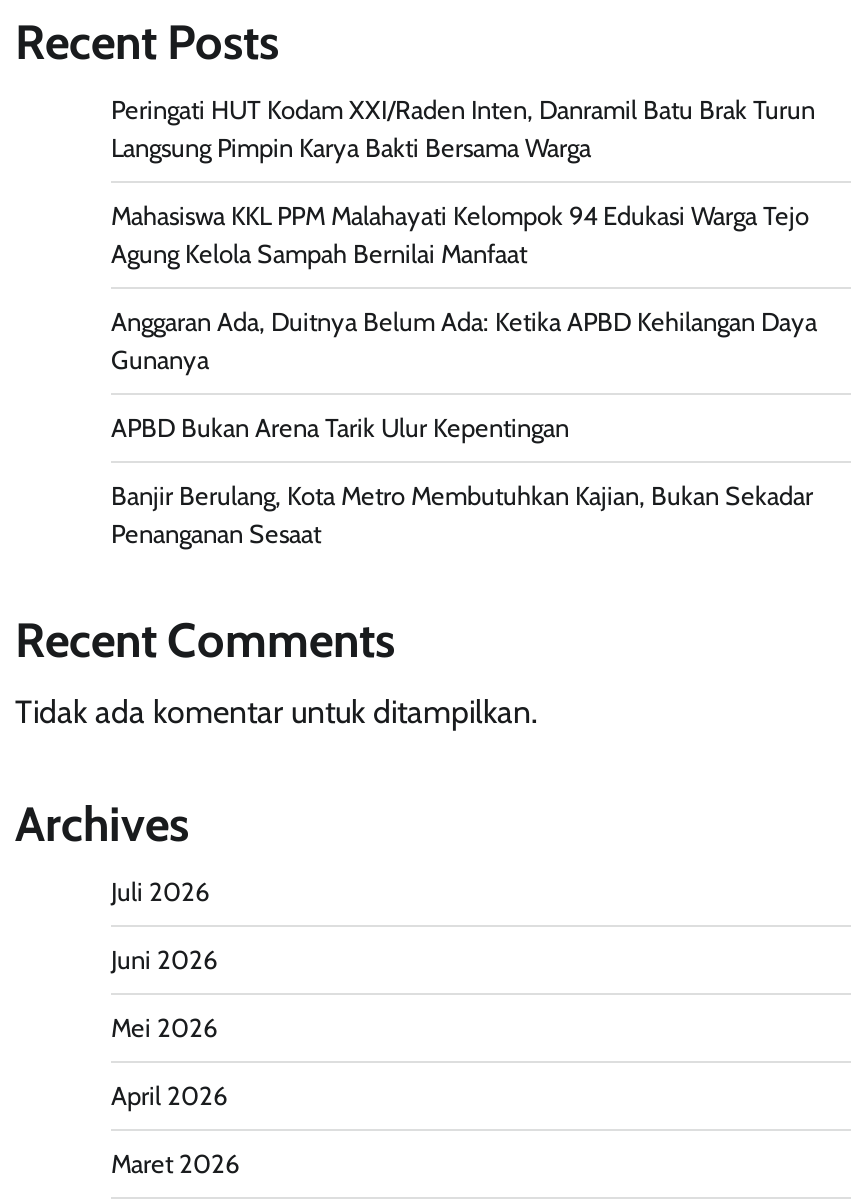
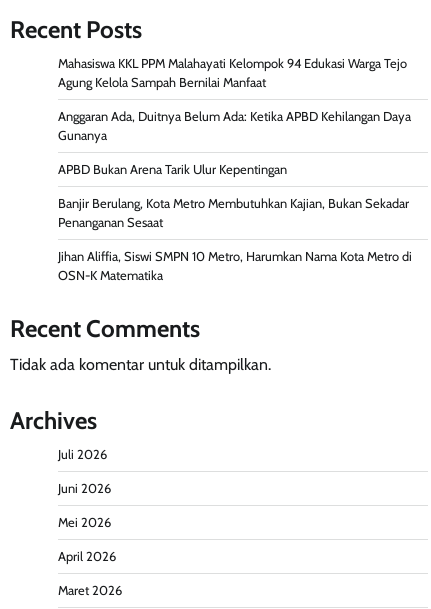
- Peringati HUT Kodam XXI/Raden Inten, Danramil Batu Brak Turun
- Langsung Pimpin Karya Bakti Bersama Warga

moved up: Mahasiswa KKL PPM Malahayati Kelompok 94 Edukasi Warga Tejo | Agung Kelola Sampah Bernilai Manfaat | Anggaran Ada, Duitnya Belum Ada: Ketika APBD Kehilangan Daya | Gunanya | APBD Bukan Arena Tarik Ulur Kepentingan | Banjir Berulang, Kota Metro Membutuhkan Kajian, Bukan Sekadar | Penanganan Sesaat

+ Jihan Aliffia, Siswi SMPN 10 Metro, Harumkan Nama Kota Metro di
+ OSN-K Matematika
